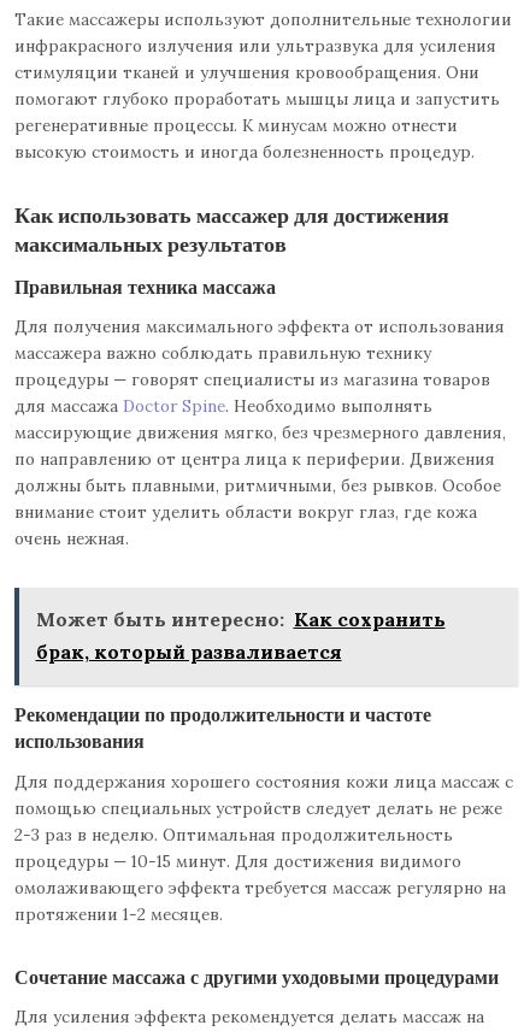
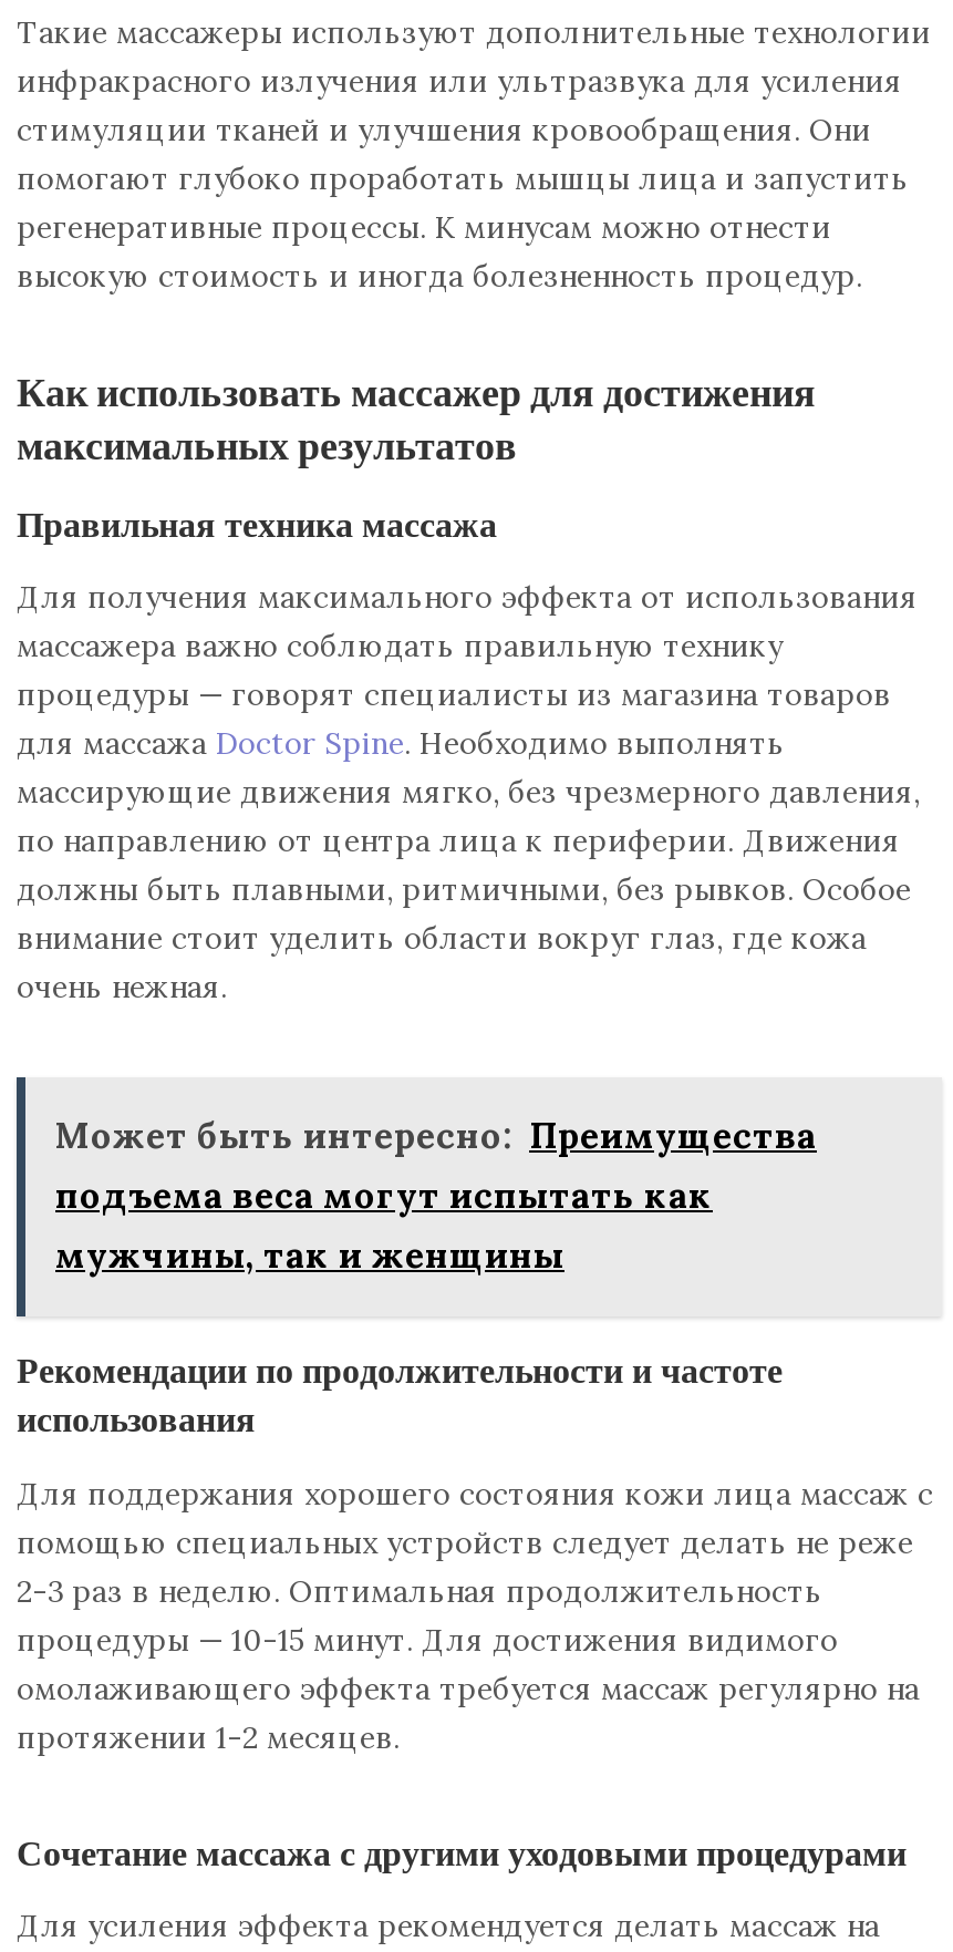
- Может быть интересно: Как сохранить
- брак, который разваливается
+ Может быть интересно: Преимущества
+ подъема веса могут испытать как
+ мужчины, так и женщины
